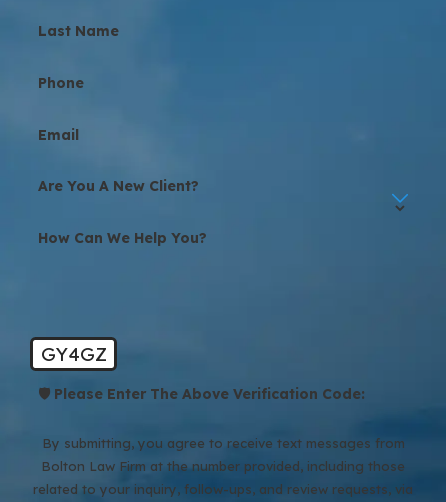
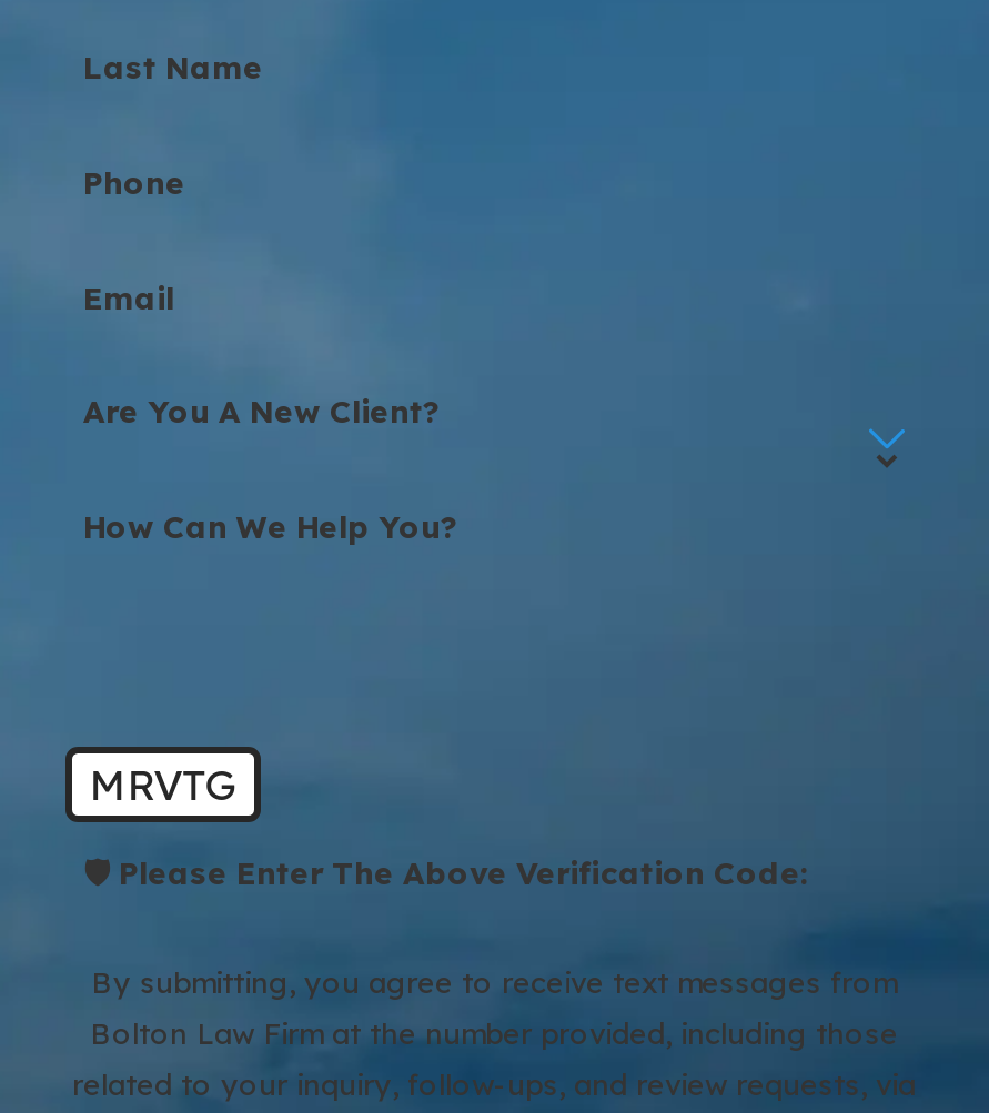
- GY4GZ
+ MRVTG
